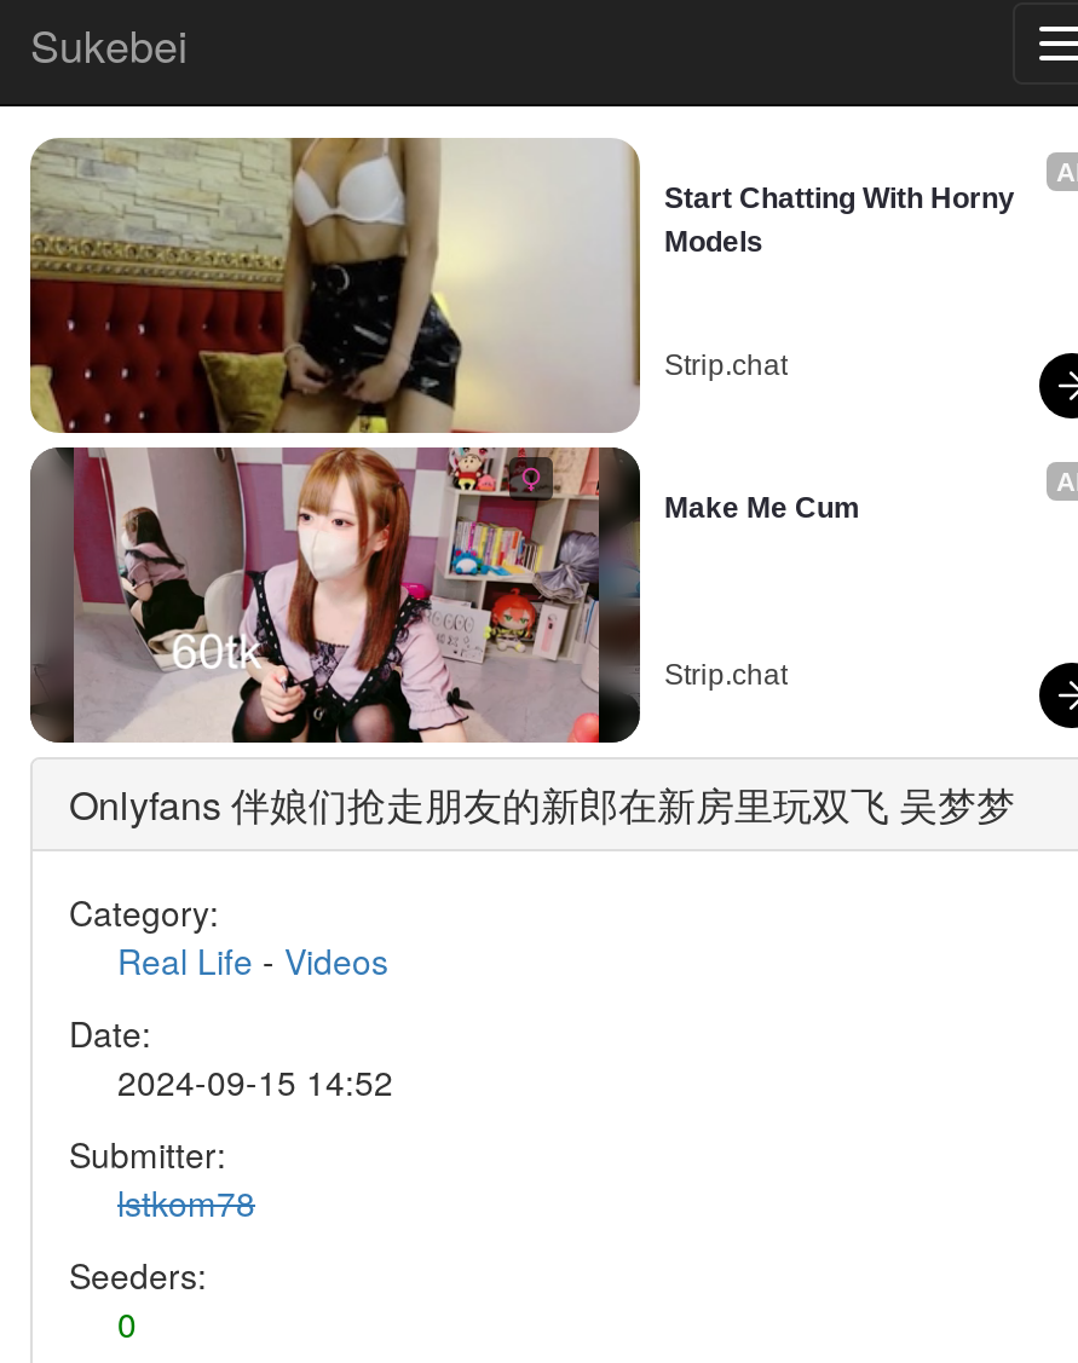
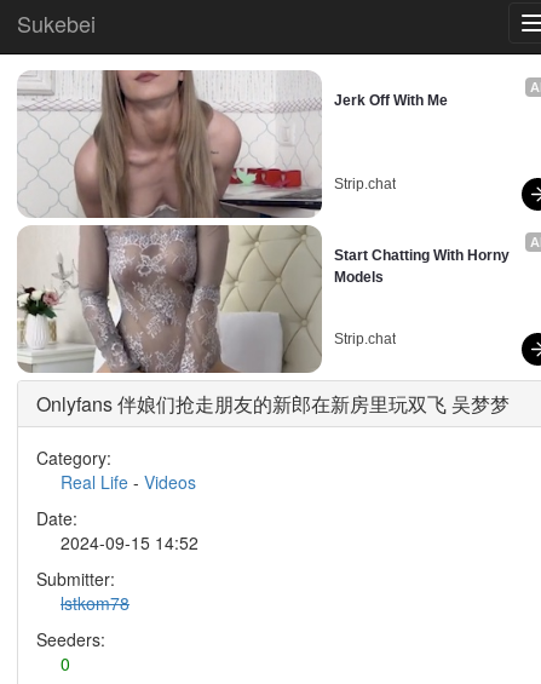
- [image]
+ [image]

moved down: Start Chatting With Horny | Models

+ Jerk Off With Me

- Make Me Cum
